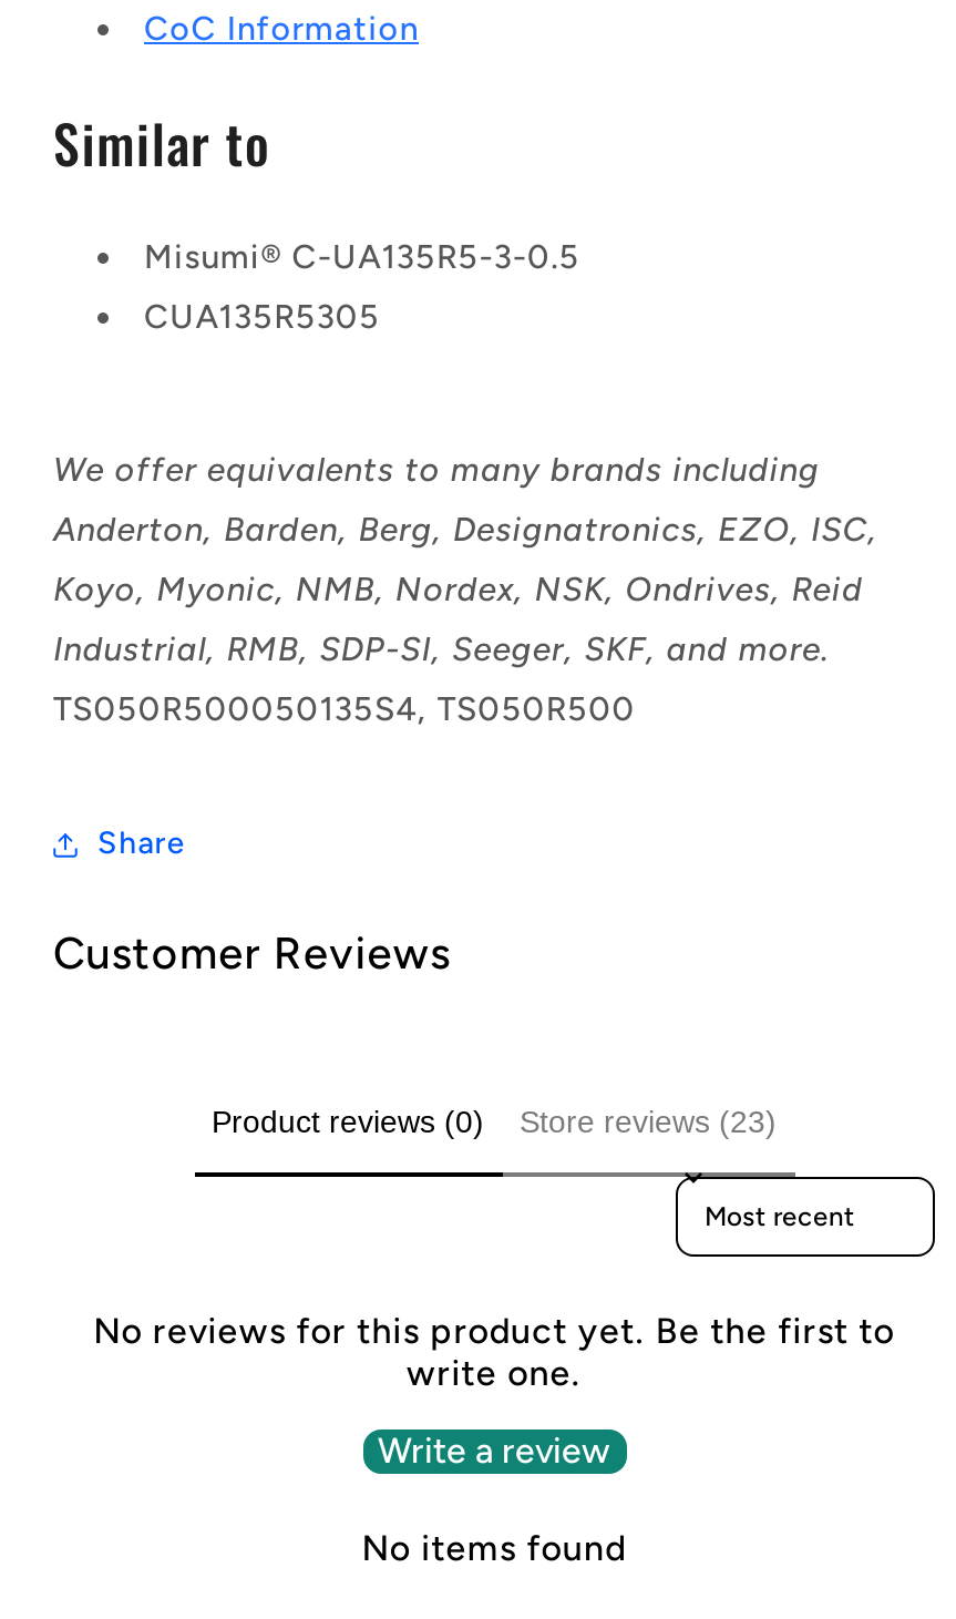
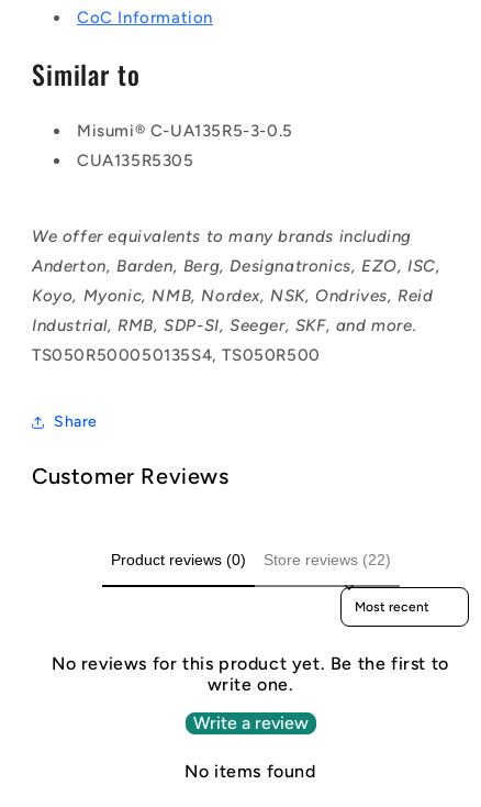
- Store reviews (23)
+ Store reviews (22)
